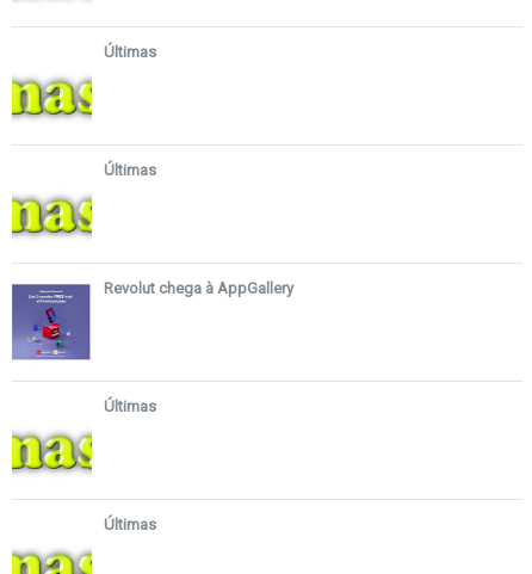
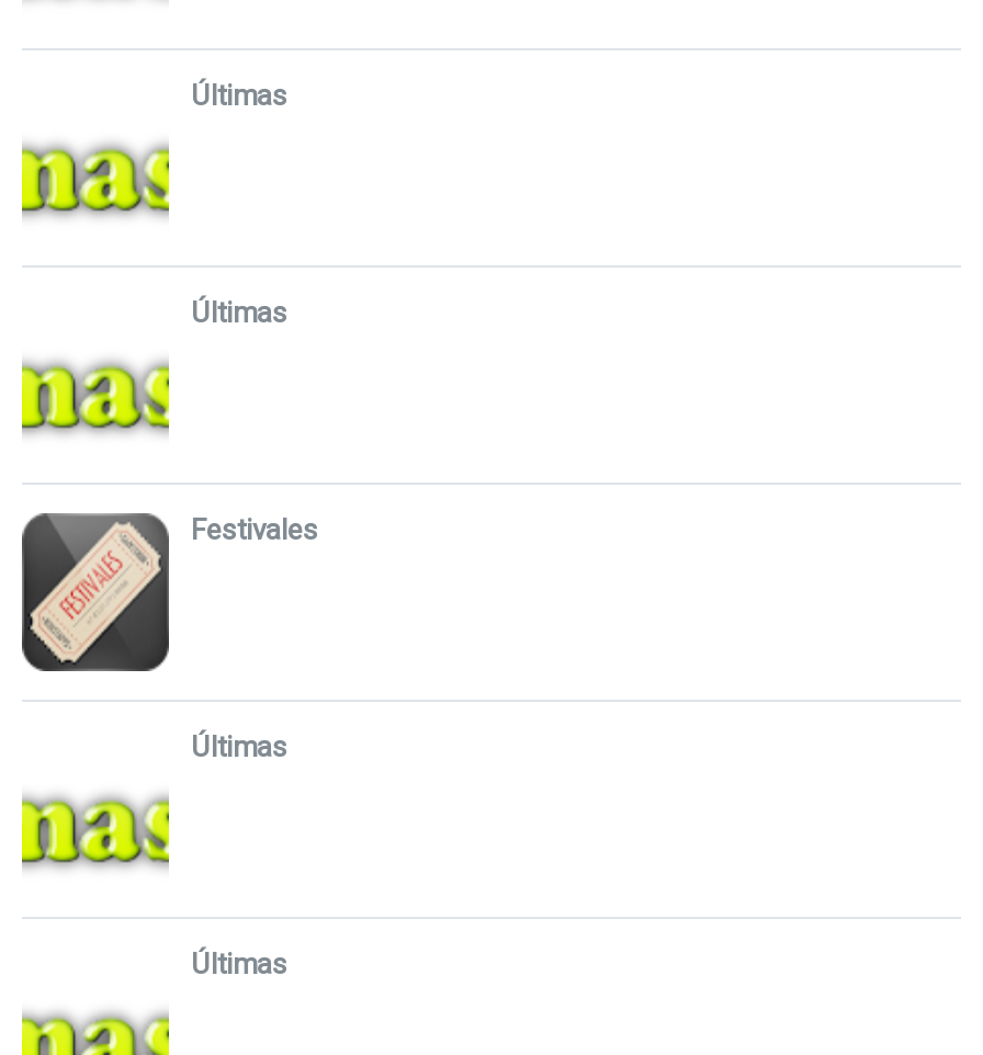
- [image]
- Revolut chega à AppGallery
+ [image]
+ Festivales
